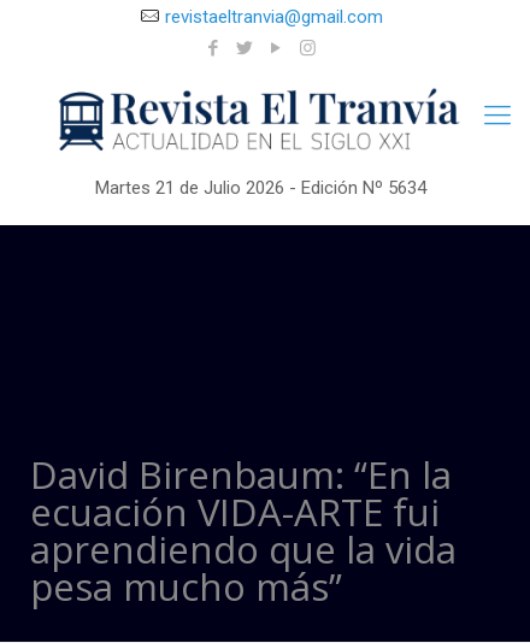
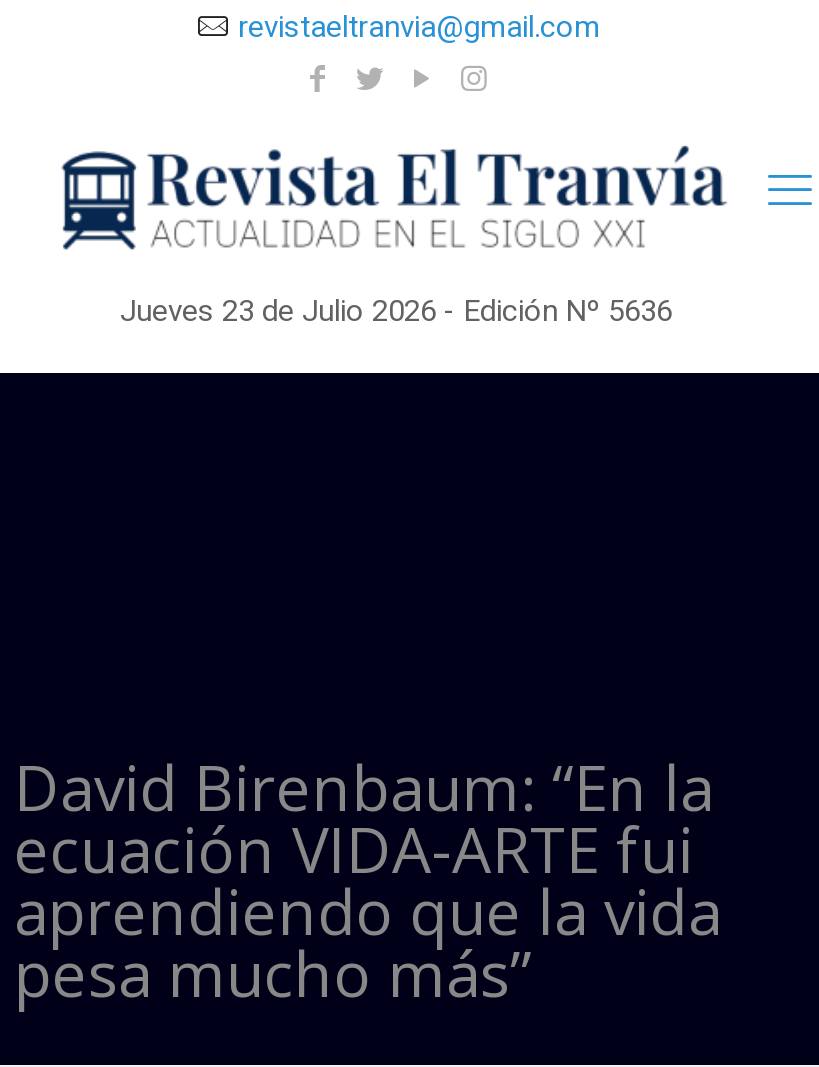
- Martes 21 de Julio 2026 - Edición Nº 5634
+ Jueves 23 de Julio 2026 - Edición Nº 5636
